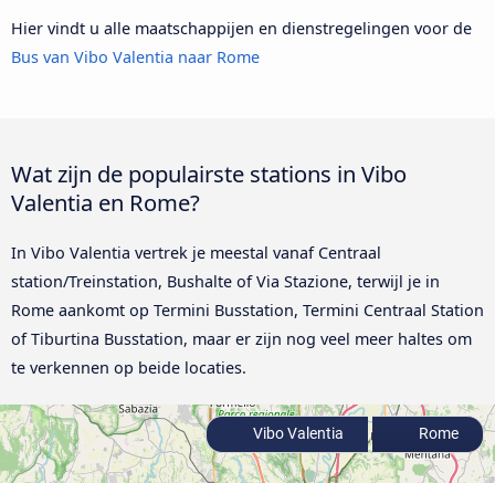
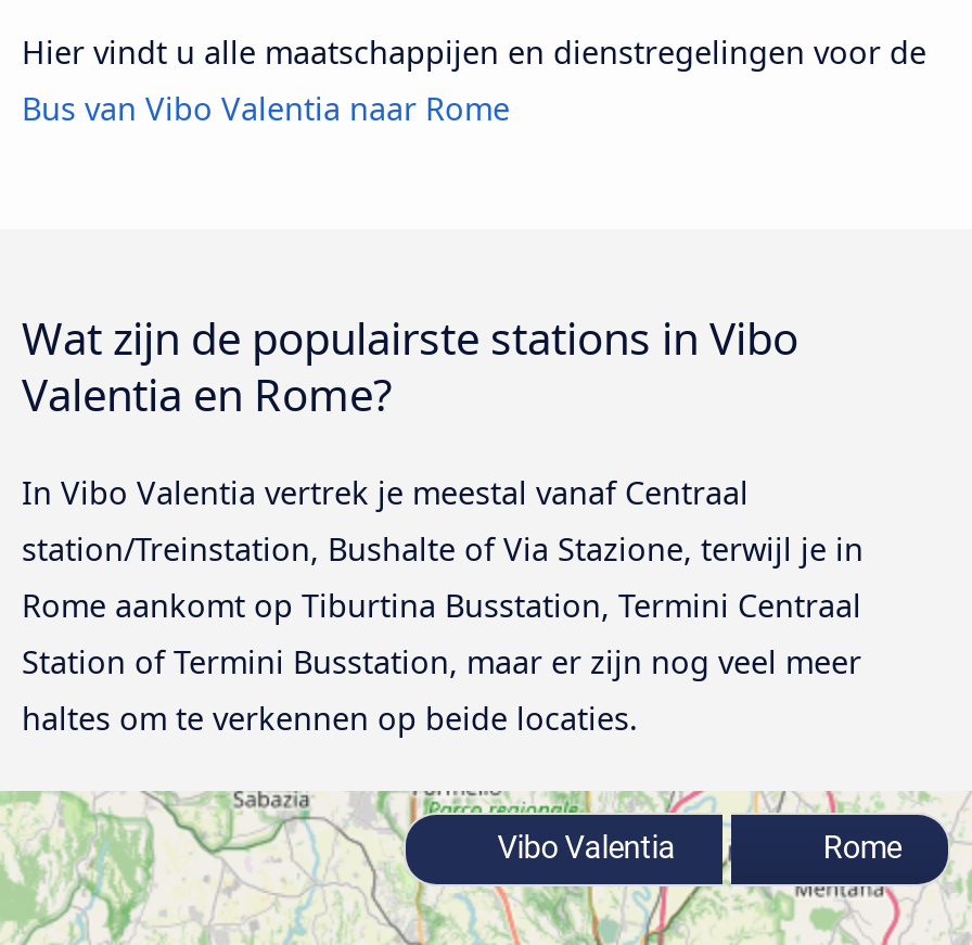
- Rome aankomt op Termini Busstation, Termini Centraal Station
- of Tiburtina Busstation, maar er zijn nog veel meer haltes om
- te verkennen op beide locaties.
+ Rome aankomt op Tiburtina Busstation, Termini Centraal
+ Station of Termini Busstation, maar er zijn nog veel meer
+ haltes om te verkennen op beide locaties.
